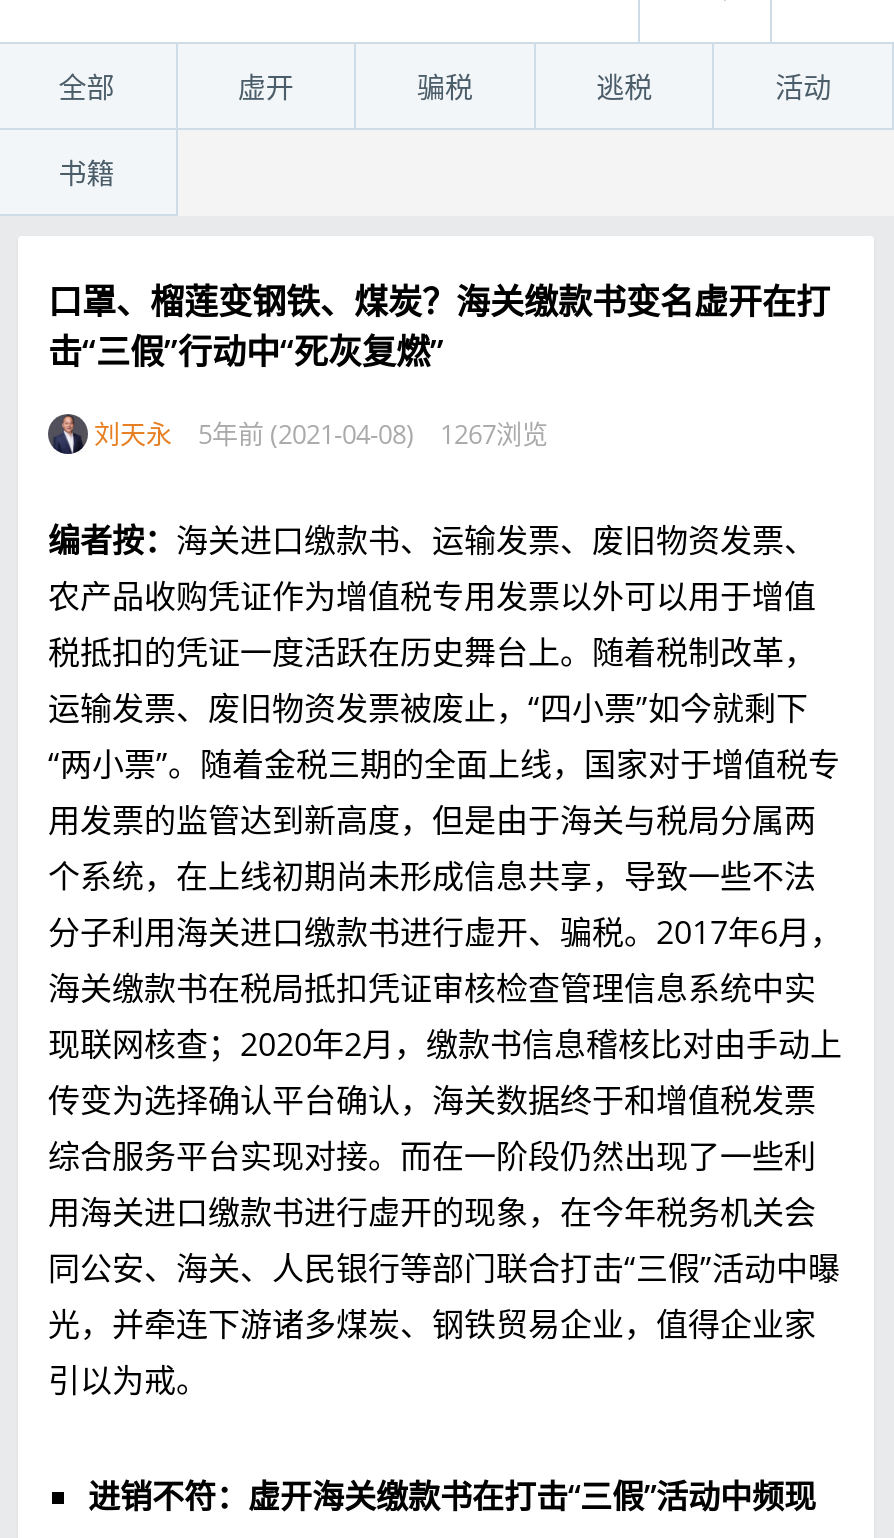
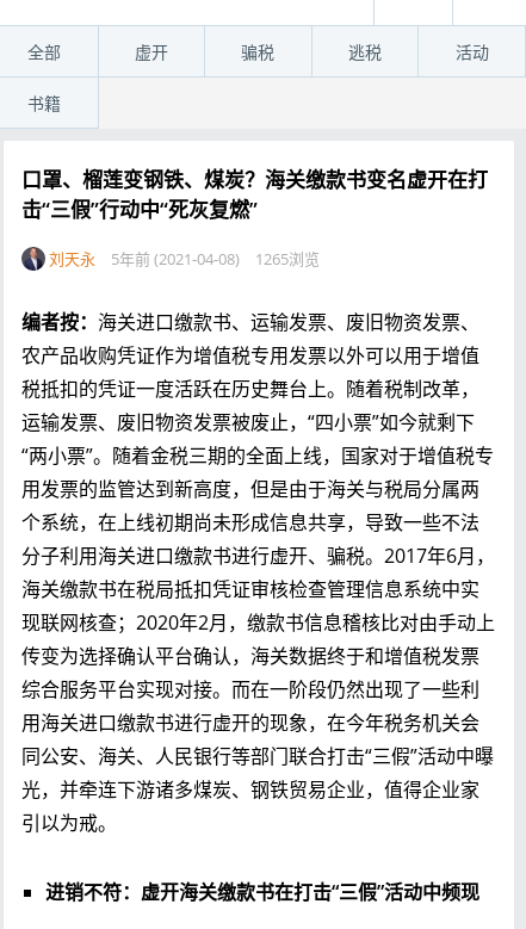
- 刘天永 5年前 (2021-04-08) 1267浏览
+ 刘天永 5年前 (2021-04-08) 1265浏览
